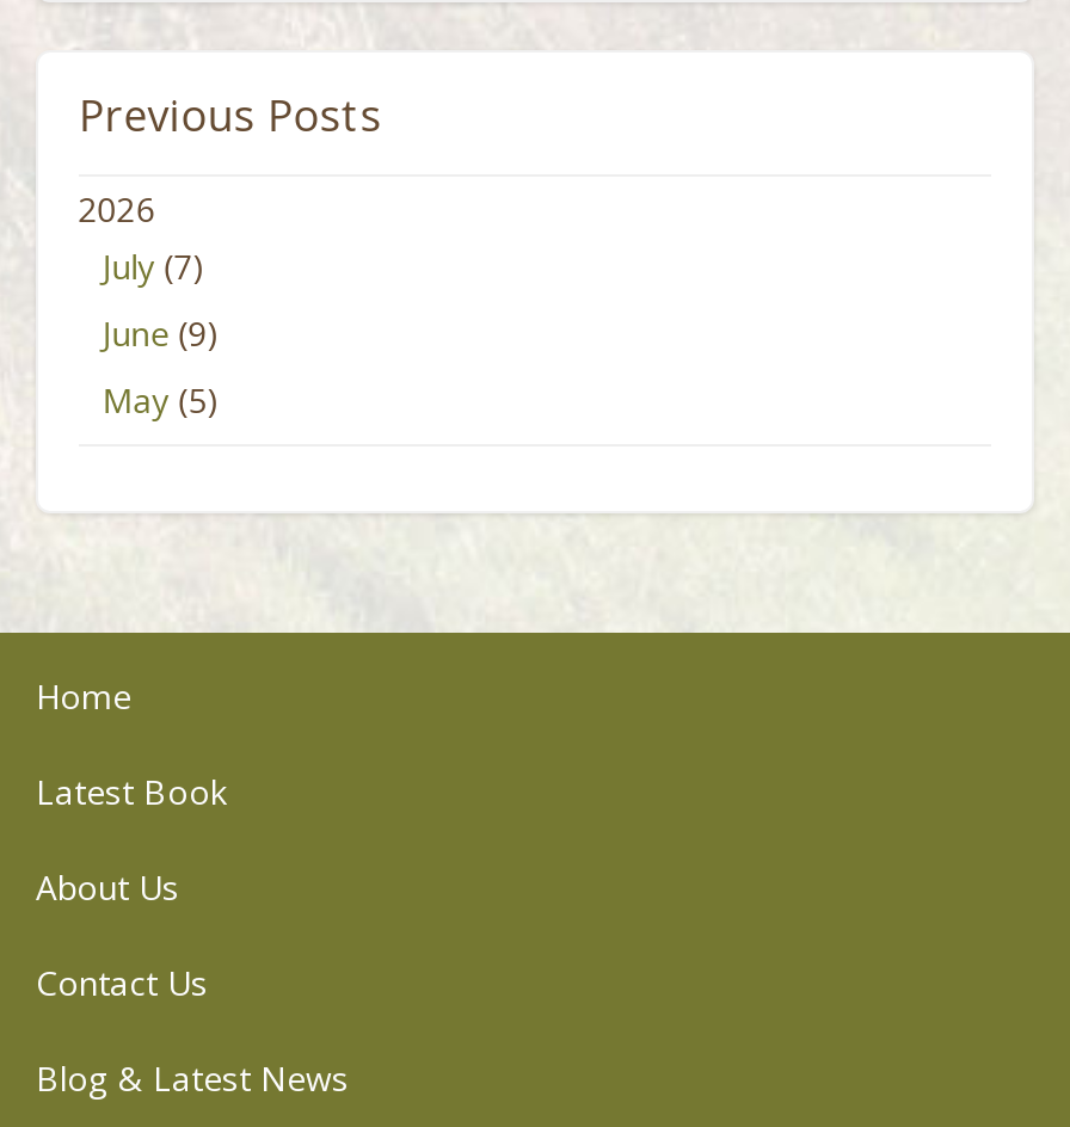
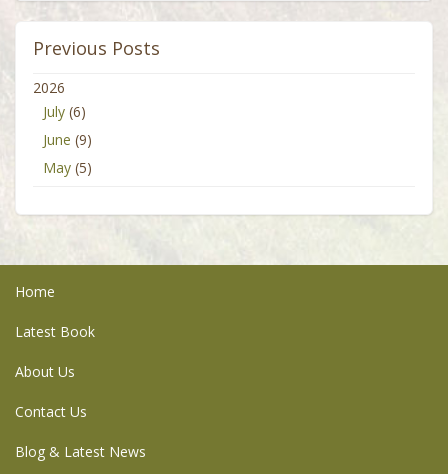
- July (7)
+ July (6)
